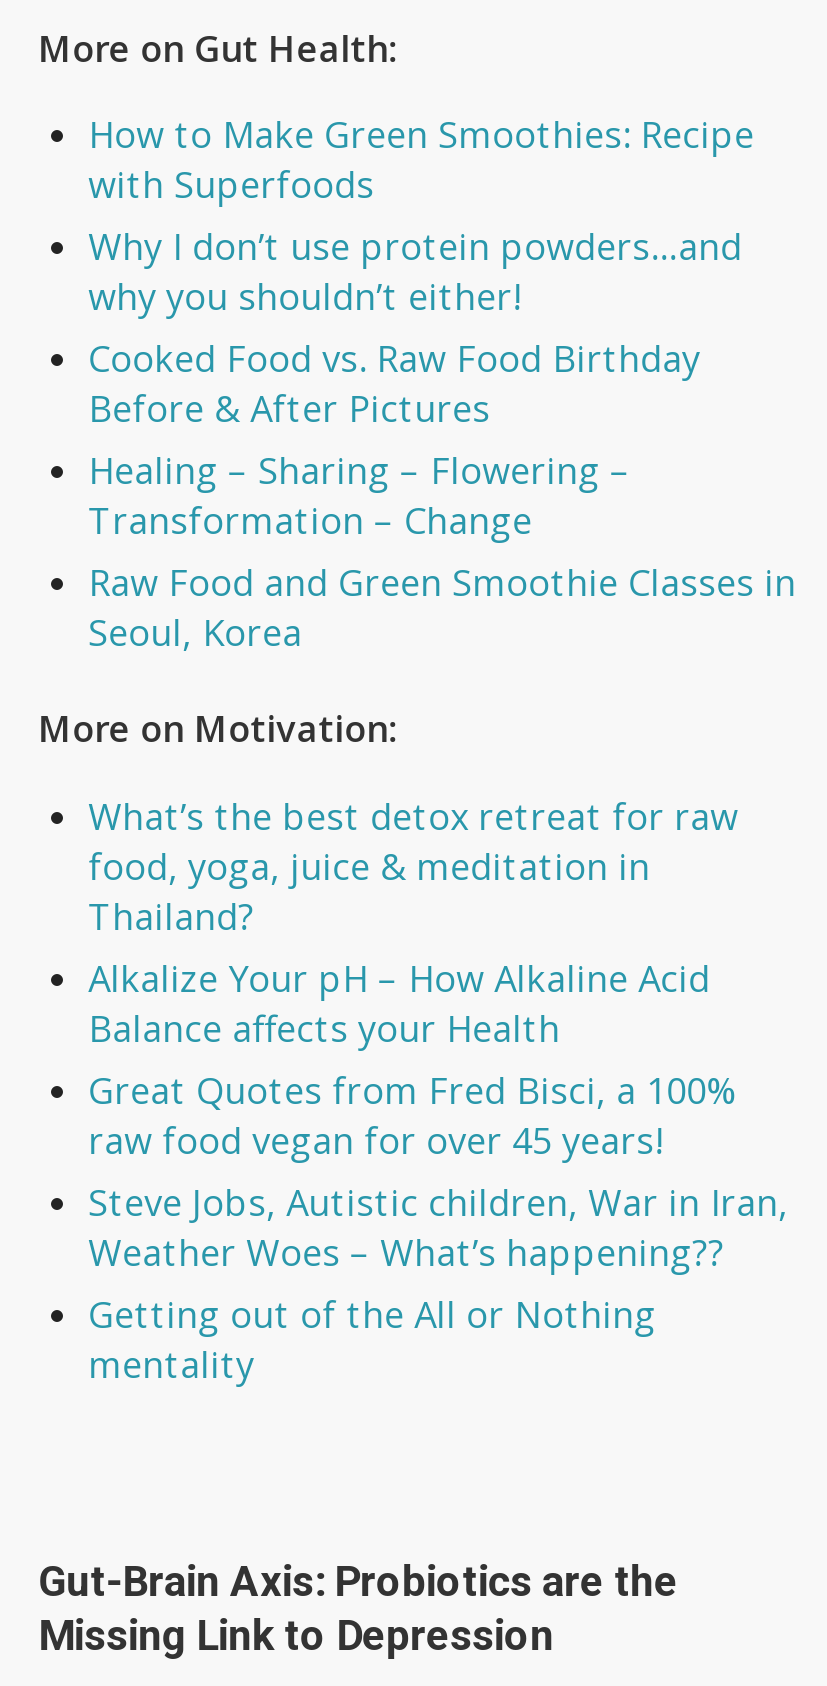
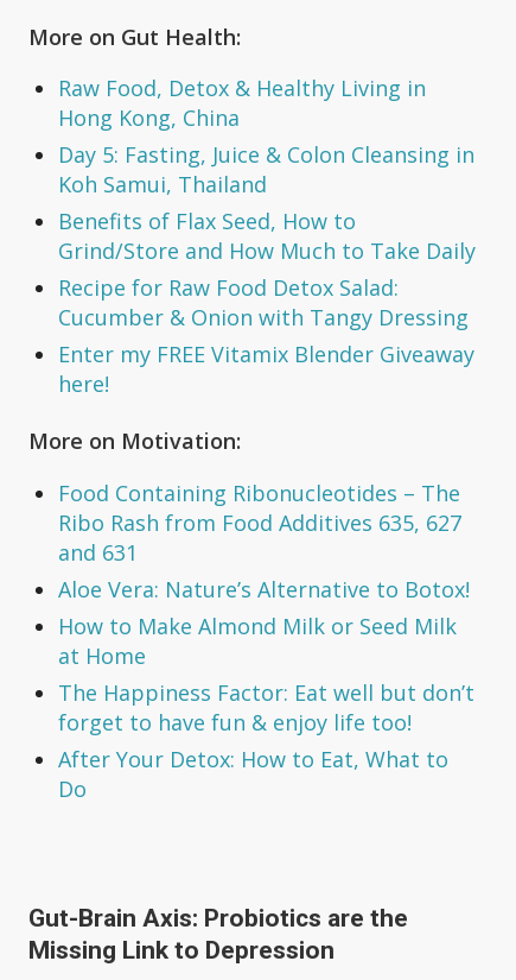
- How to Make Green Smoothies: Recipe
- with Superfoods
- Why I don’t use protein powders…and
- why you shouldn’t either!
- Cooked Food vs. Raw Food Birthday
- Before & After Pictures
- Healing – Sharing – Flowering –
- Transformation – Change
- Raw Food and Green Smoothie Classes in
- Seoul, Korea
+ Raw Food, Detox & Healthy Living in
+ Hong Kong, China
+ Day 5: Fasting, Juice & Colon Cleansing in
+ Koh Samui, Thailand
+ Benefits of Flax Seed, How to
+ Grind/Store and How Much to Take Daily
+ Recipe for Raw Food Detox Salad:
+ Cucumber & Onion with Tangy Dressing
+ Enter my FREE Vitamix Blender Giveaway
+ here!

- What’s the best detox retreat for raw
- food, yoga, juice & meditation in
- Thailand?
- Alkalize Your pH – How Alkaline Acid
- Balance affects your Health
- Great Quotes from Fred Bisci, a 100%
- raw food vegan for over 45 years!
- Steve Jobs, Autistic children, War in Iran,
- Weather Woes – What’s happening??
- Getting out of the All or Nothing
- mentality
+ Food Containing Ribonucleotides – The
+ Ribo Rash from Food Additives 635, 627
+ and 631
+ Aloe Vera: Nature’s Alternative to Botox!
+ How to Make Almond Milk or Seed Milk
+ at Home
+ The Happiness Factor: Eat well but don’t
+ forget to have fun & enjoy life too!
+ After Your Detox: How to Eat, What to
+ Do
